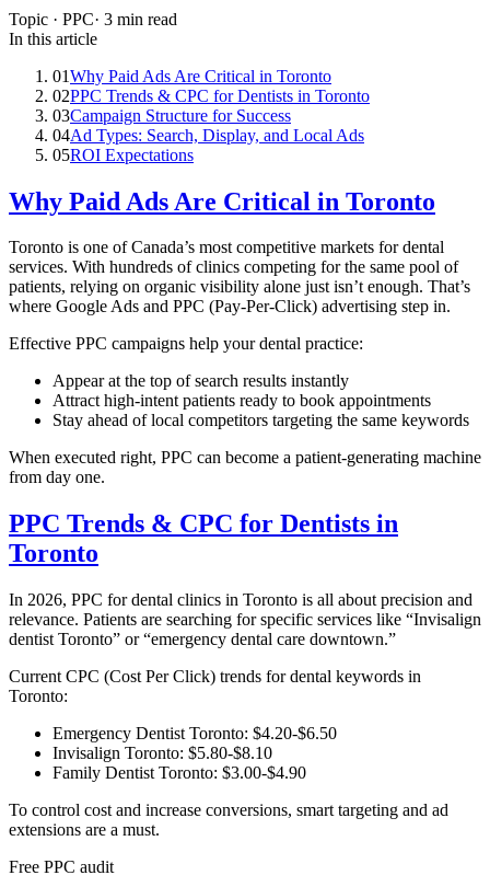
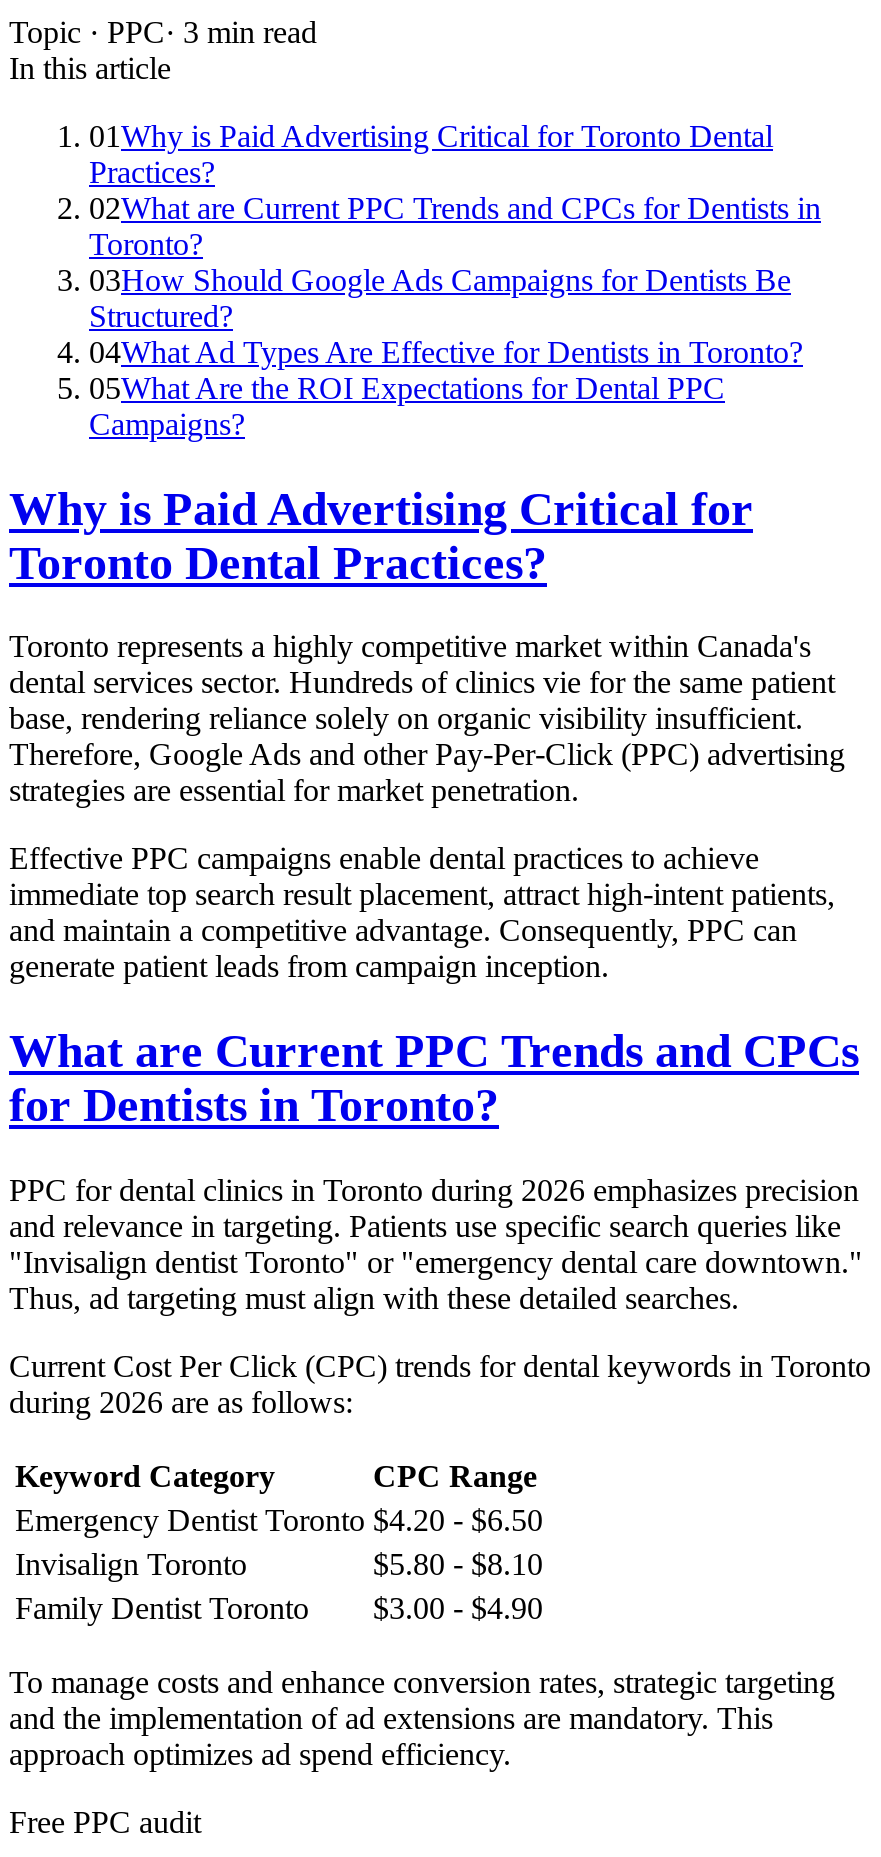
- 01 Why Paid Ads Are Critical in Toronto
- 02PPC Trends & CPC for Dentists in Toronto
- 03Campaign Structure for Success
- 04Ad Types: Search, Display, and Local Ads
- 05ROI Expectations
- Why Paid Ads Are Critical in Toronto
- Toronto is one of Canada’s most competitive markets for dental
- services. With hundreds of clinics competing for the same pool of
- patients, relying on organic visibility alone just isn’t enough. That’s
- where Google Ads and PPC (Pay-Per-Click) advertising step in.
- Effective PPC campaigns help your dental practice:
- Appear at the top of search results instantly
- Attract high-intent patients ready to book appointments
- Stay ahead of local competitors targeting the same keywords
- When executed right, PPC can become a patient-generating machine
- from day one.
- PPC Trends & CPC for Dentists in
- Toronto
- In 2026, PPC for dental clinics in Toronto is all about precision and
- relevance. Patients are searching for specific services like “Invisalign
- dentist Toronto” or “emergency dental care downtown.”
- Current CPC (Cost Per Click) trends for dental keywords in
- Toronto:
- Emergency Dentist Toronto: $4.20-$6.50
- Invisalign Toronto: $5.80-$8.10
- Family Dentist Toronto: $3.00-$4.90
- To control cost and increase conversions, smart targeting and ad
- extensions are a must.
+ 01 Why is Paid Advertising Critical for Toronto Dental
+ Practices?
+ 02What are Current PPC Trends and CPCs for Dentists in
+ Toronto?
+ 03How Should Google Ads Campaigns for Dentists Be
+ Structured?
+ 04What Ad Types Are Effective for Dentists in Toronto?
+ 05What Are the ROI Expectations for Dental PPC
+ Campaigns?
+ Why is Paid Advertising Critical for
+ Toronto Dental Practices?
+ Toronto represents a highly competitive market within Canada's
+ dental services sector. Hundreds of clinics vie for the same patient
+ base, rendering reliance solely on organic visibility insufficient.
+ Therefore, Google Ads and other Pay-Per-Click (PPC) advertising
+ strategies are essential for market penetration.
+ Effective PPC campaigns enable dental practices to achieve
+ immediate top search result placement, attract high-intent patients,
+ and maintain a competitive advantage. Consequently, PPC can
+ generate patient leads from campaign inception.
+ What are Current PPC Trends and CPCs
+ for Dentists in Toronto?
+ PPC for dental clinics in Toronto during 2026 emphasizes precision
+ and relevance in targeting. Patients use specific search queries like
+ "Invisalign dentist Toronto" or "emergency dental care downtown."
+ Thus, ad targeting must align with these detailed searches.
+ Current Cost Per Click (CPC) trends for dental keywords in Toronto
+ during 2026 are as follows:
+ Keyword Category
+ CPC Range
+ Emergency Dentist Toronto $4.20 - $6.50
+ Invisalign Toronto
+ $5.80 - $8.10
+ Family Dentist Toronto
+ $3.00 - $4.90
+ To manage costs and enhance conversion rates, strategic targeting
+ and the implementation of ad extensions are mandatory. This
+ approach optimizes ad spend efficiency.
